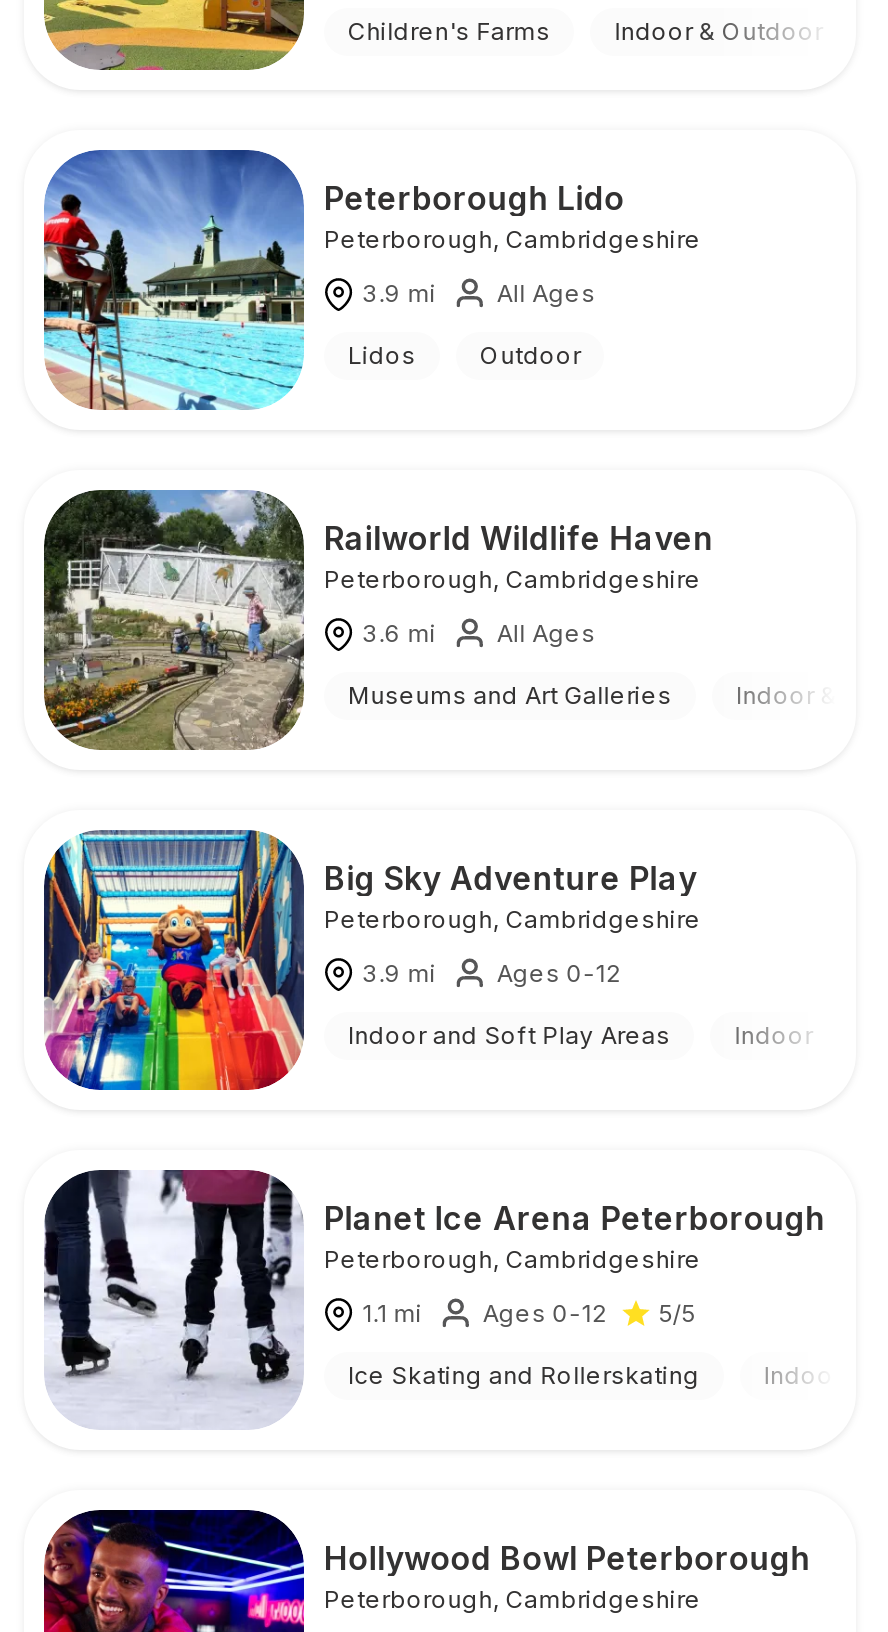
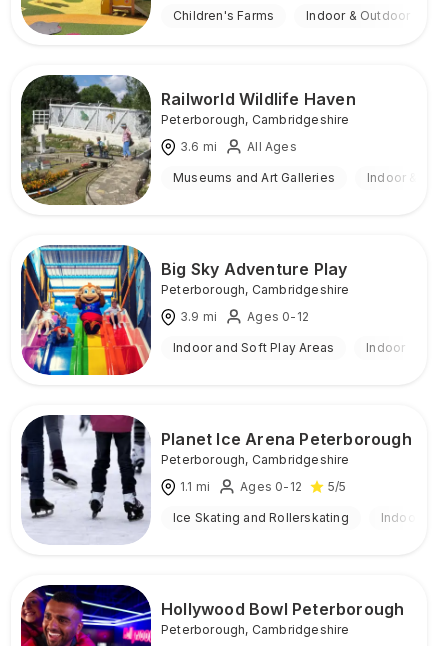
- [image]
- Peterborough Lido
- Peterborough, Cambridgeshire
- 3.9 mi
- All Ages
- Lidos
- Outdoor
